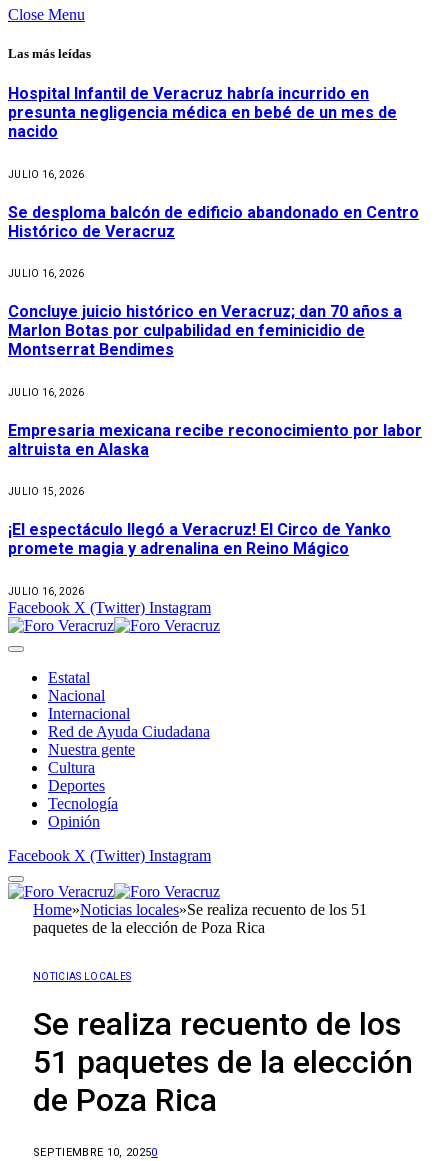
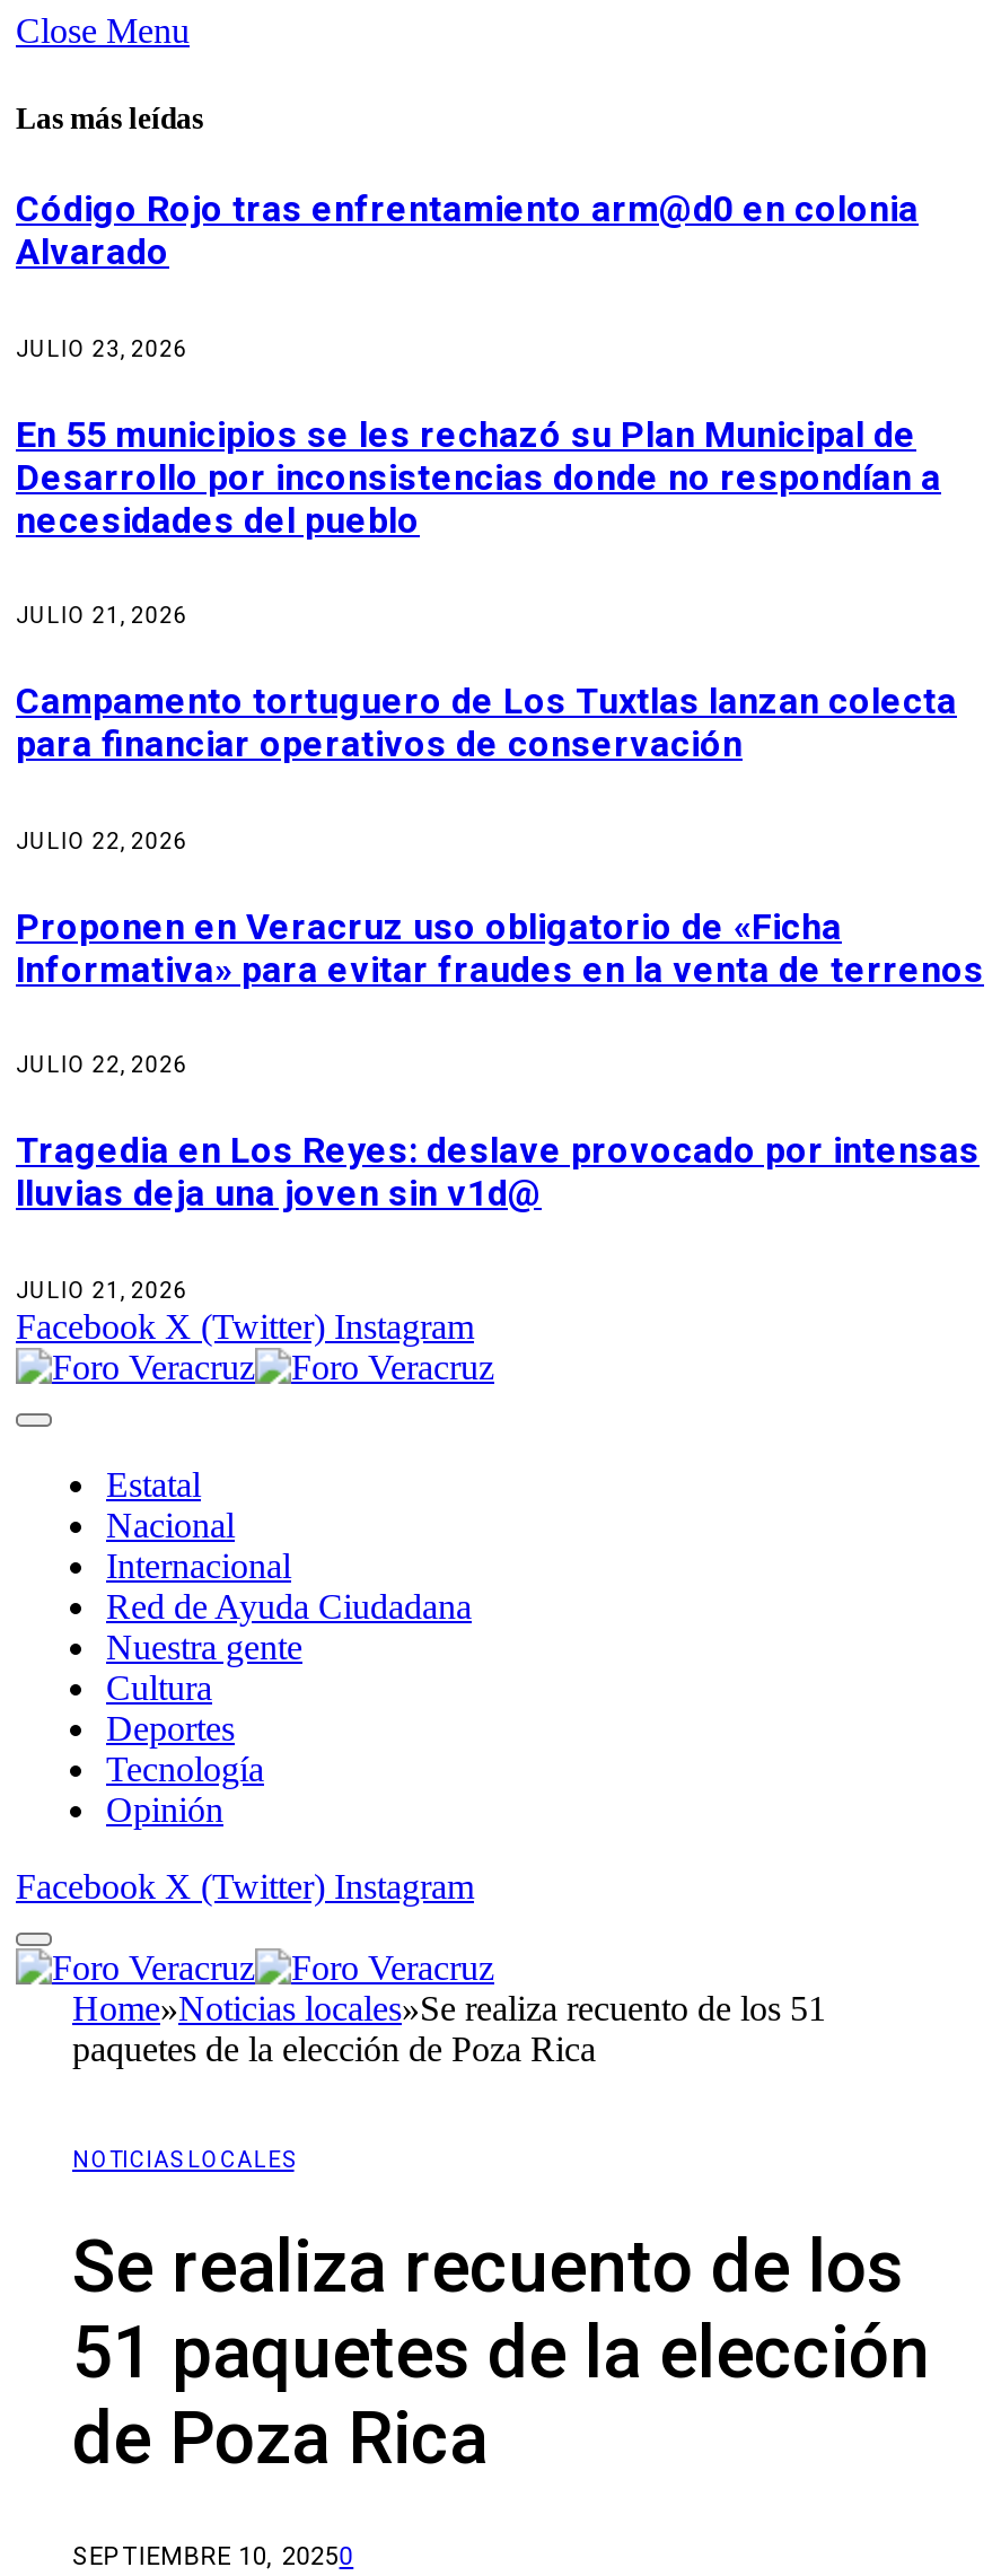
- Hospital Infantil de Veracruz habría incurrido en
- presunta negligencia médica en bebé de un mes de
- nacido
+ Código Rojo tras enfrentamiento arm@d0 en colonia
+ Alvarado

- JULIO 16, 2026
+ JULIO 23, 2026

- Se desploma balcón de edificio abandonado en Centro
- Histórico de Veracruz
+ En 55 municipios se les rechazó su Plan Municipal de
+ Desarrollo por inconsistencias donde no respondían a
+ necesidades del pueblo

- JULIO 16, 2026
+ JULIO 21, 2026

- Concluye juicio histórico en Veracruz; dan 70 años a
- Marlon Botas por culpabilidad en feminicidio de
- Montserrat Bendimes
+ Campamento tortuguero de Los Tuxtlas lanzan colecta
+ para financiar operativos de conservación

- JULIO 16, 2026
+ JULIO 22, 2026

- Empresaria mexicana recibe reconocimiento por labor
- altruista en Alaska
+ Proponen en Veracruz uso obligatorio de «Ficha
+ Informativa» para evitar fraudes en la venta de terrenos

- JULIO 15, 2026
+ JULIO 22, 2026

- ¡El espectáculo llegó a Veracruz! El Circo de Yanko
- promete magia y adrenalina en Reino Mágico
+ Tragedia en Los Reyes: deslave provocado por intensas
+ lluvias deja una joven sin v1d@

- JULIO 16, 2026
+ JULIO 21, 2026
